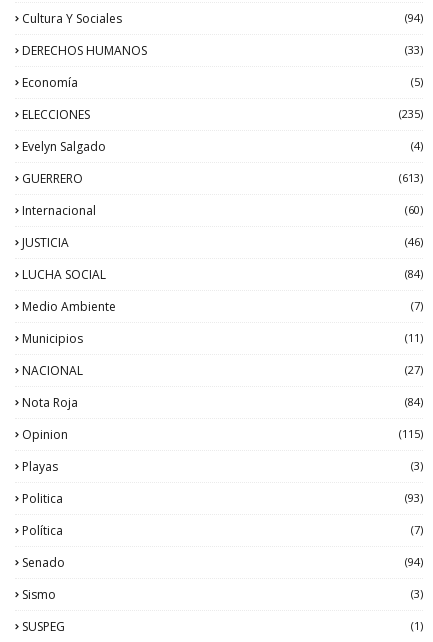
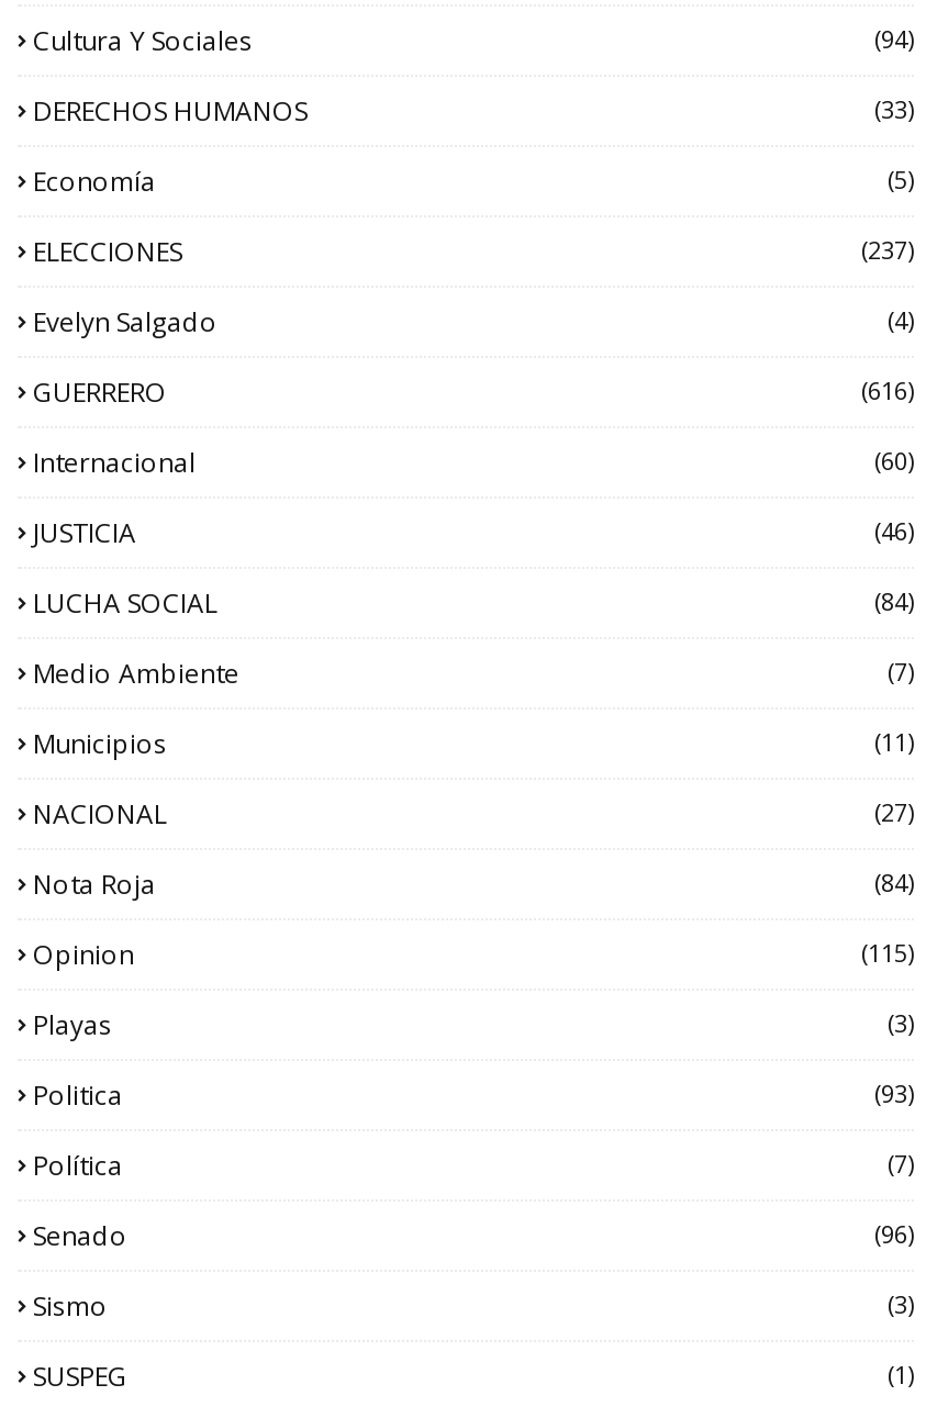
- (235)
+ (237)

- (613)
+ (616)

- (94)
+ (96)
